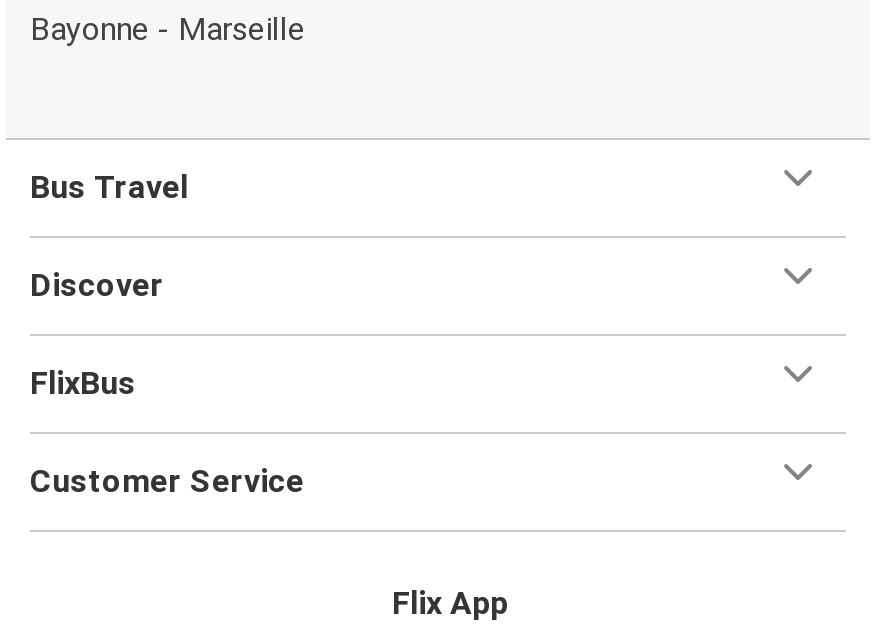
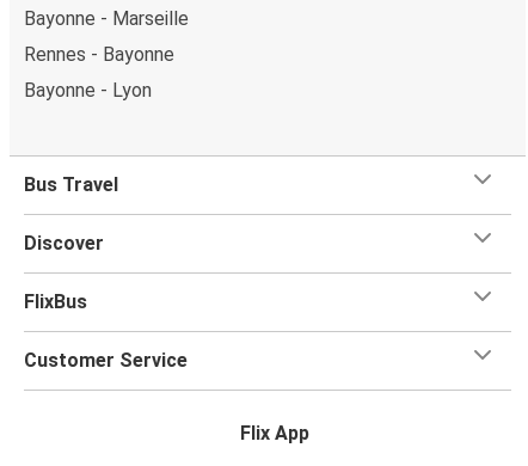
+ Rennes - Bayonne
+ Bayonne - Lyon
